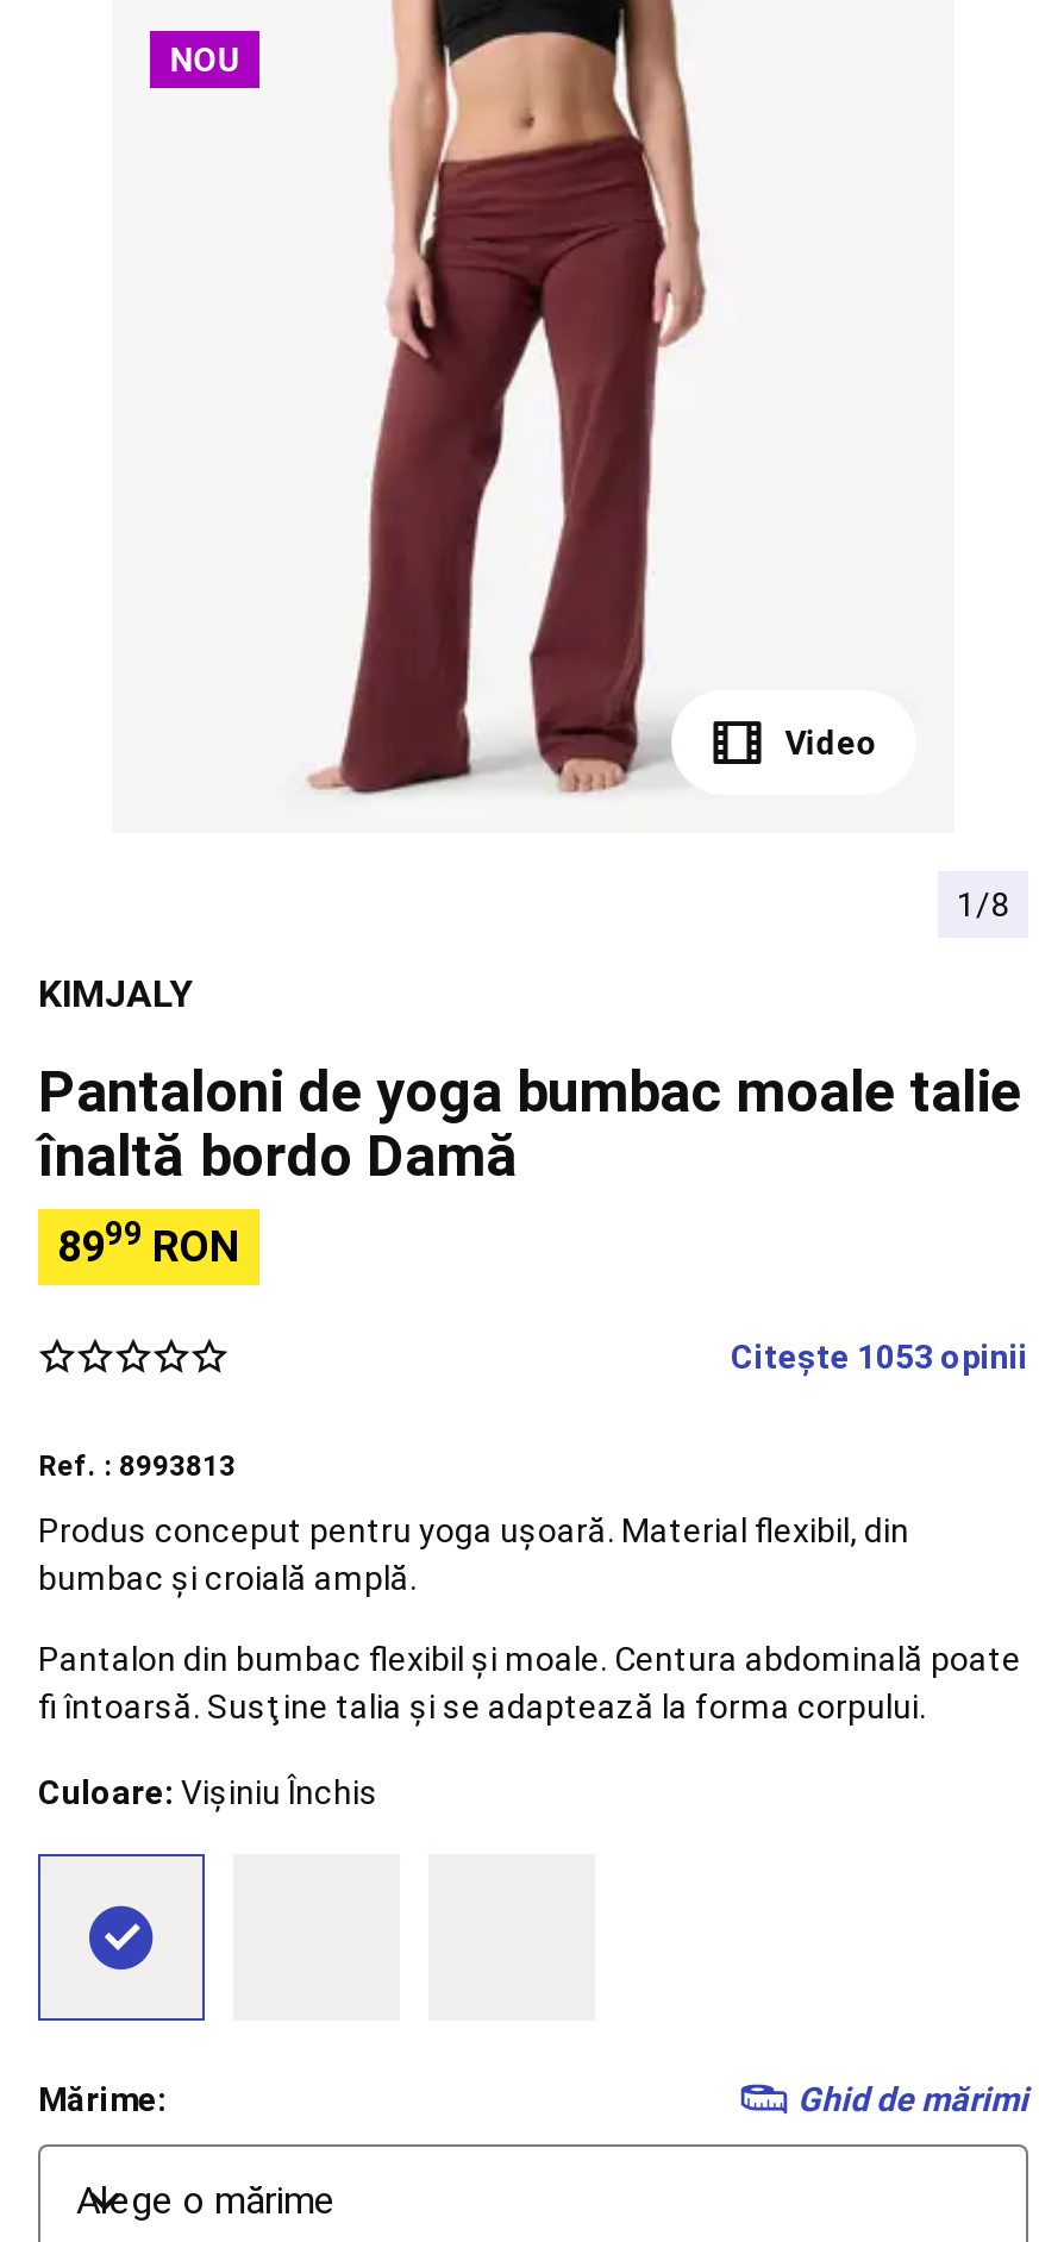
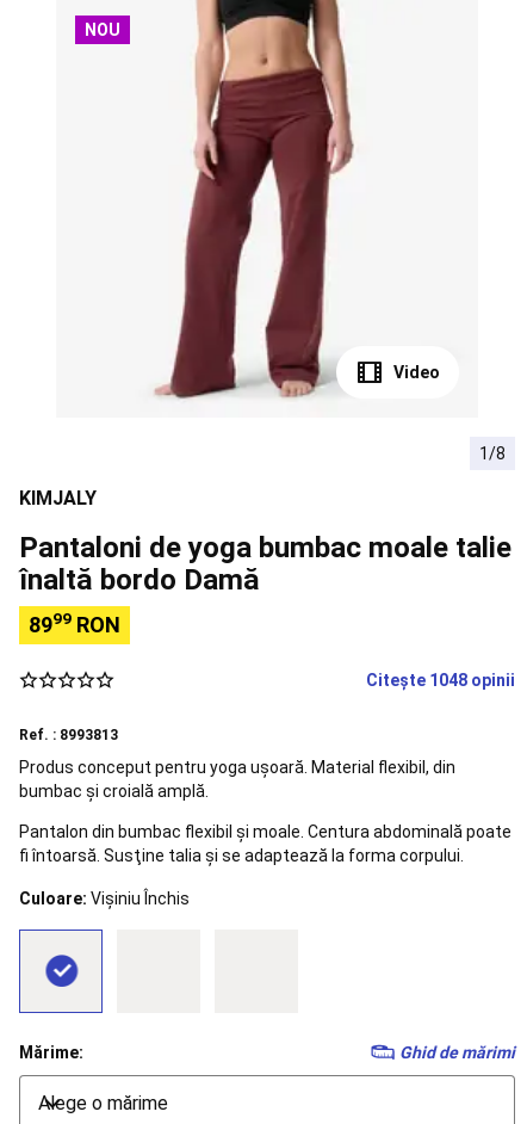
- Citește 1053 opinii
+ Citește 1048 opinii
